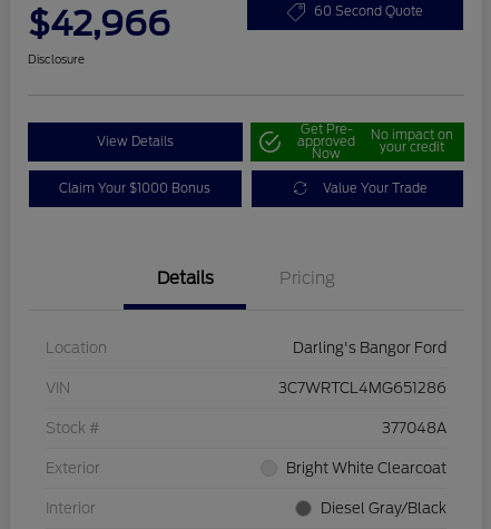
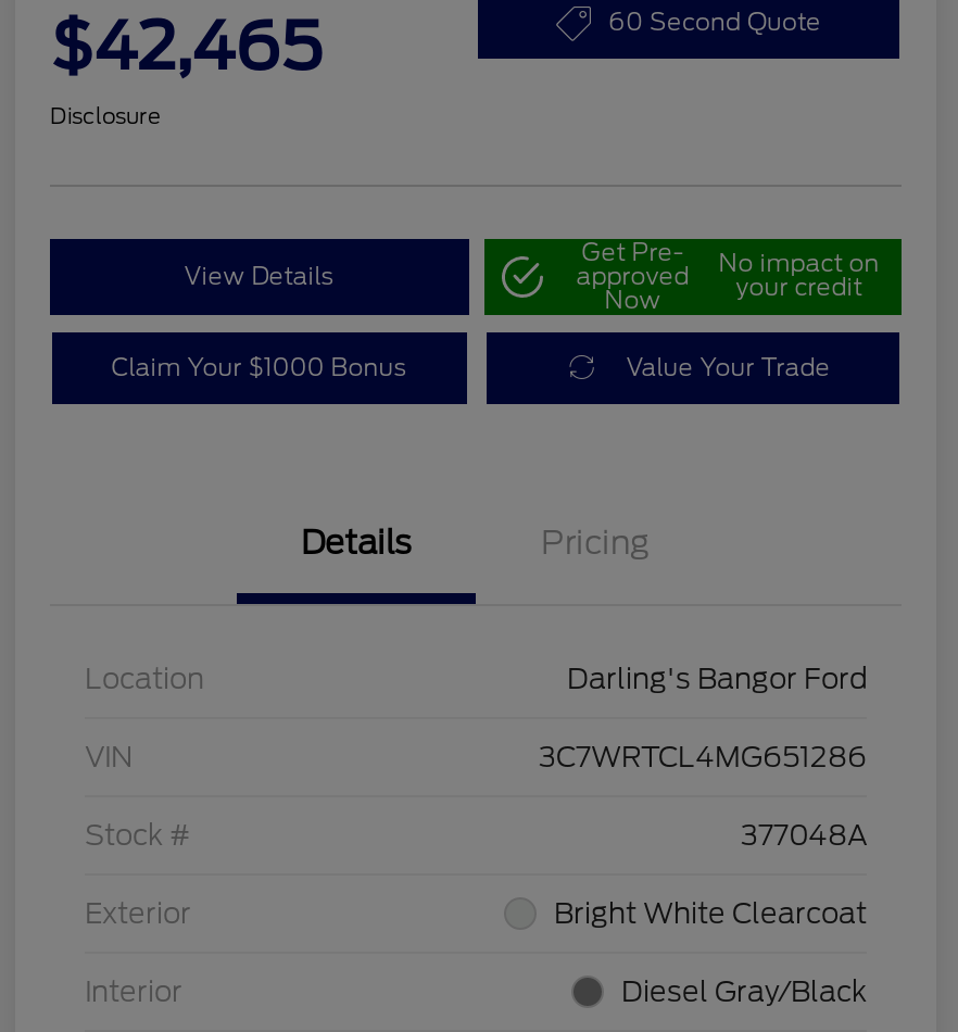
- $42,966
+ $42,465
